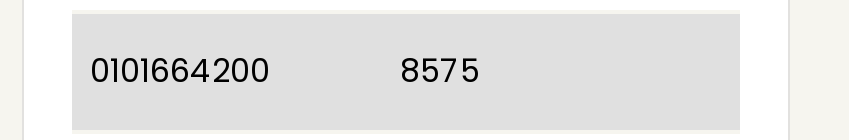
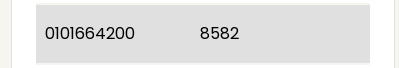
- 8575
+ 8582
